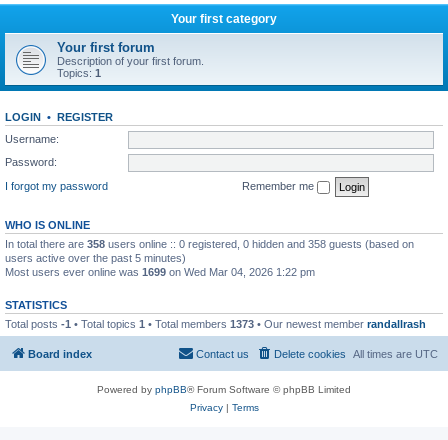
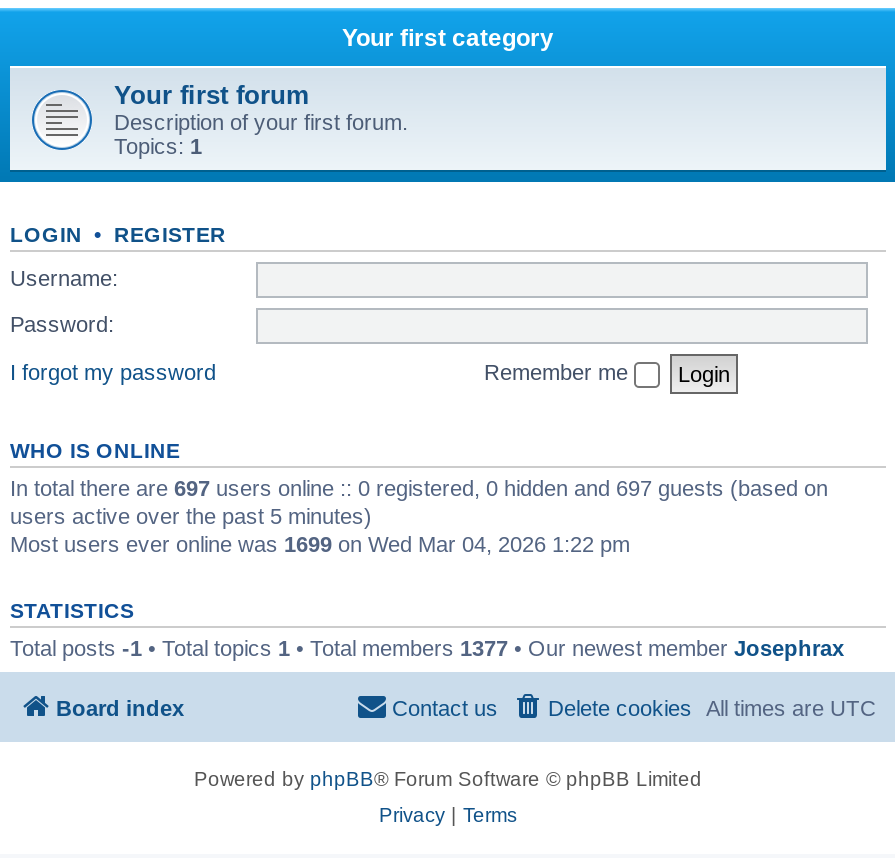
- In total there are 358 users online :: 0 registered, 0 hidden and 358 guests (based on
+ In total there are 697 users online :: 0 registered, 0 hidden and 697 guests (based on

- Total posts -1 • Total topics 1 • Total members 1373 • Our newest member randallrash
+ Total posts -1 • Total topics 1 • Total members 1377 • Our newest member Josephrax
